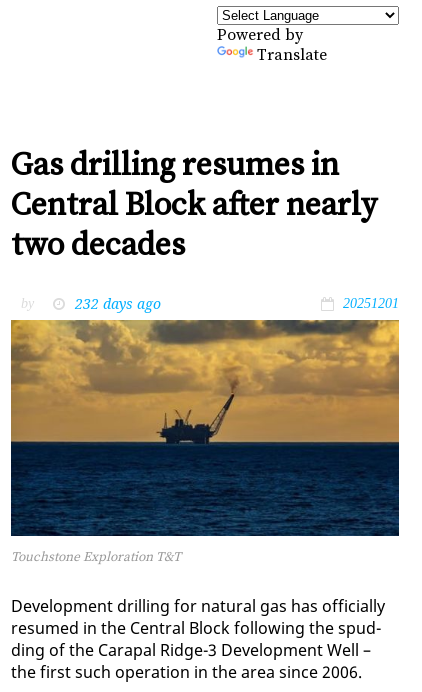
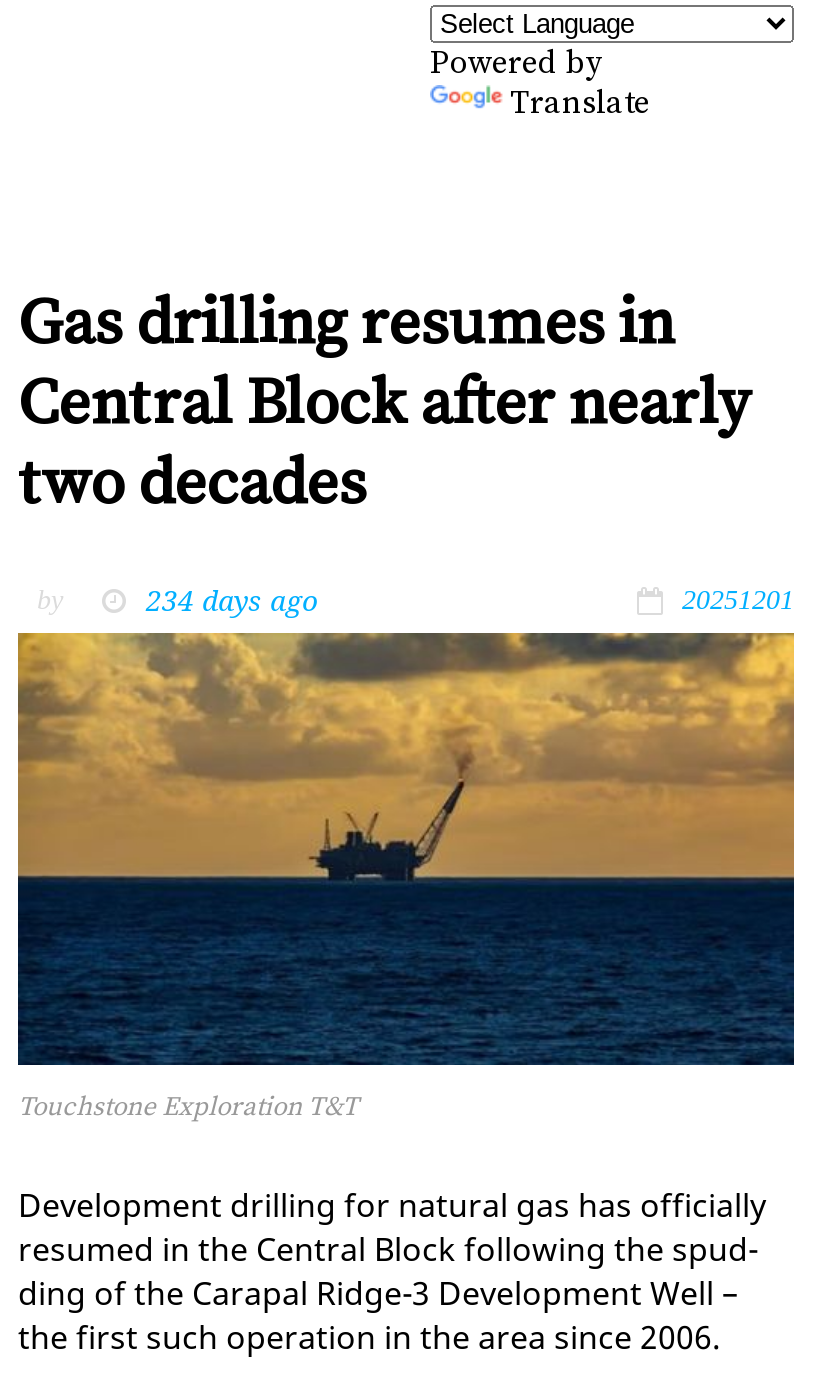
- 232 days ago
+ 234 days ago
